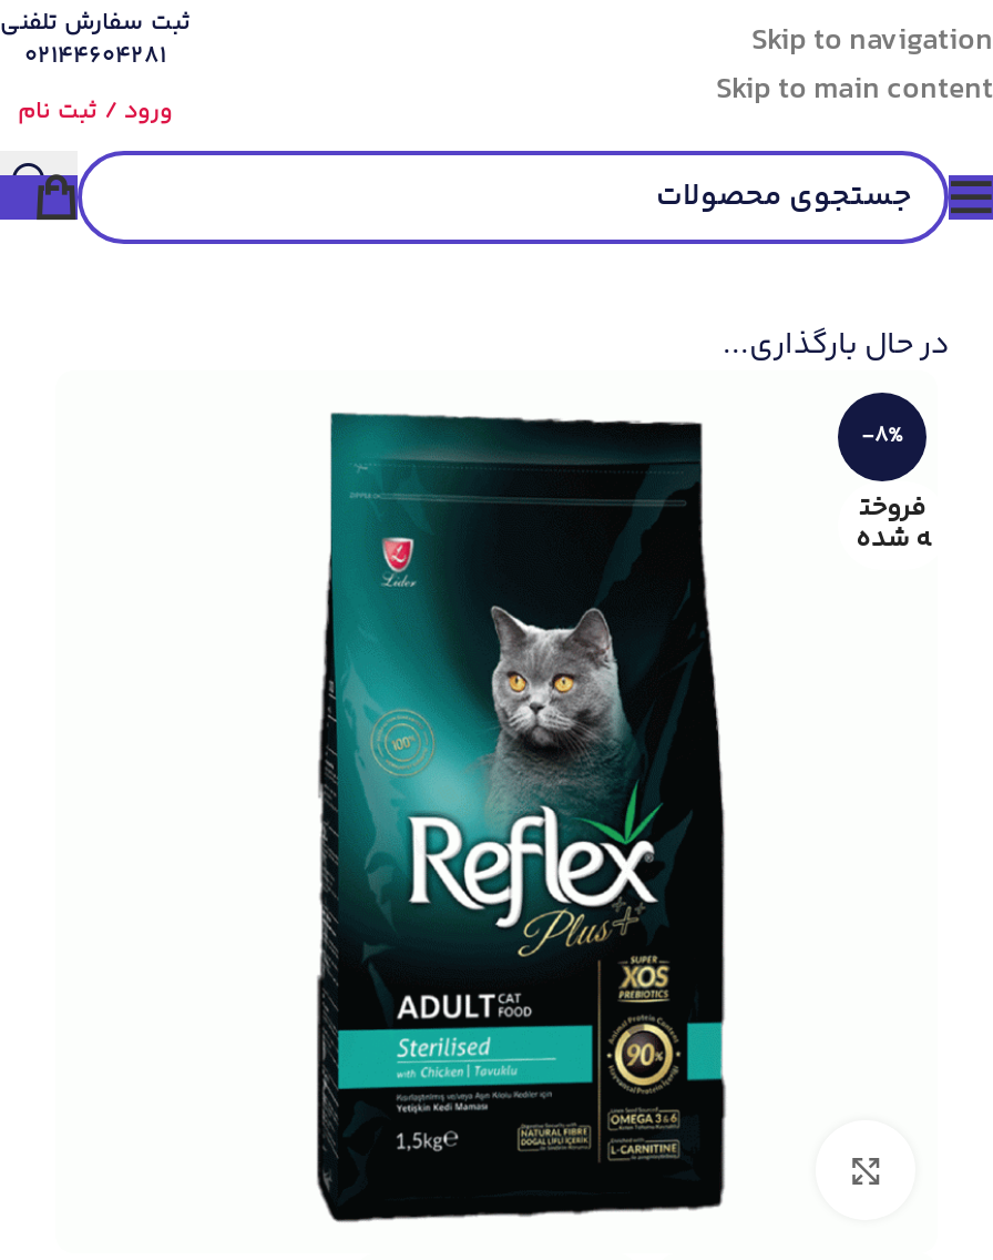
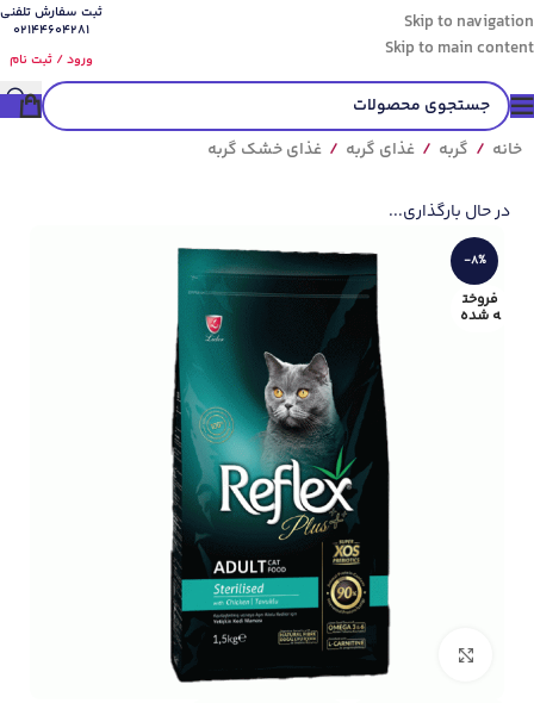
+ خانه / گربه / غذای گربه / غذای خشک گربه
